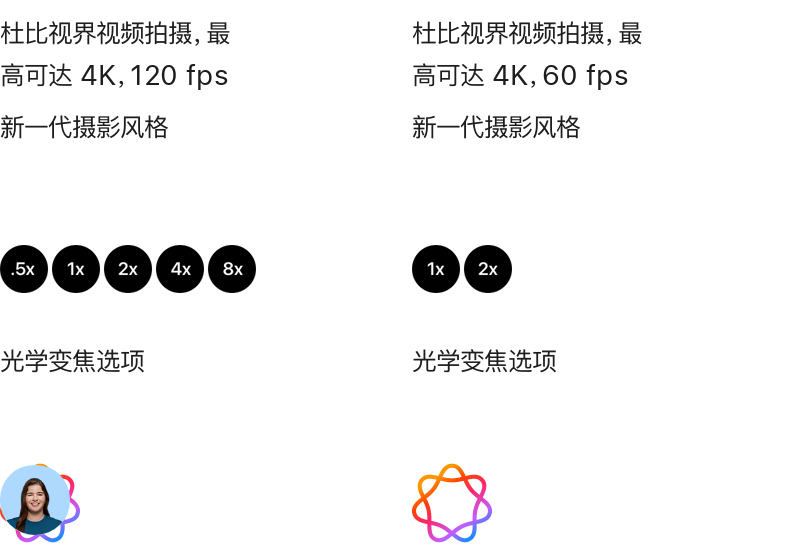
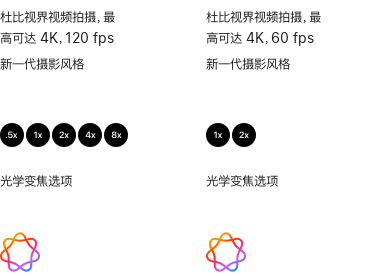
- [image]
+ [image]
